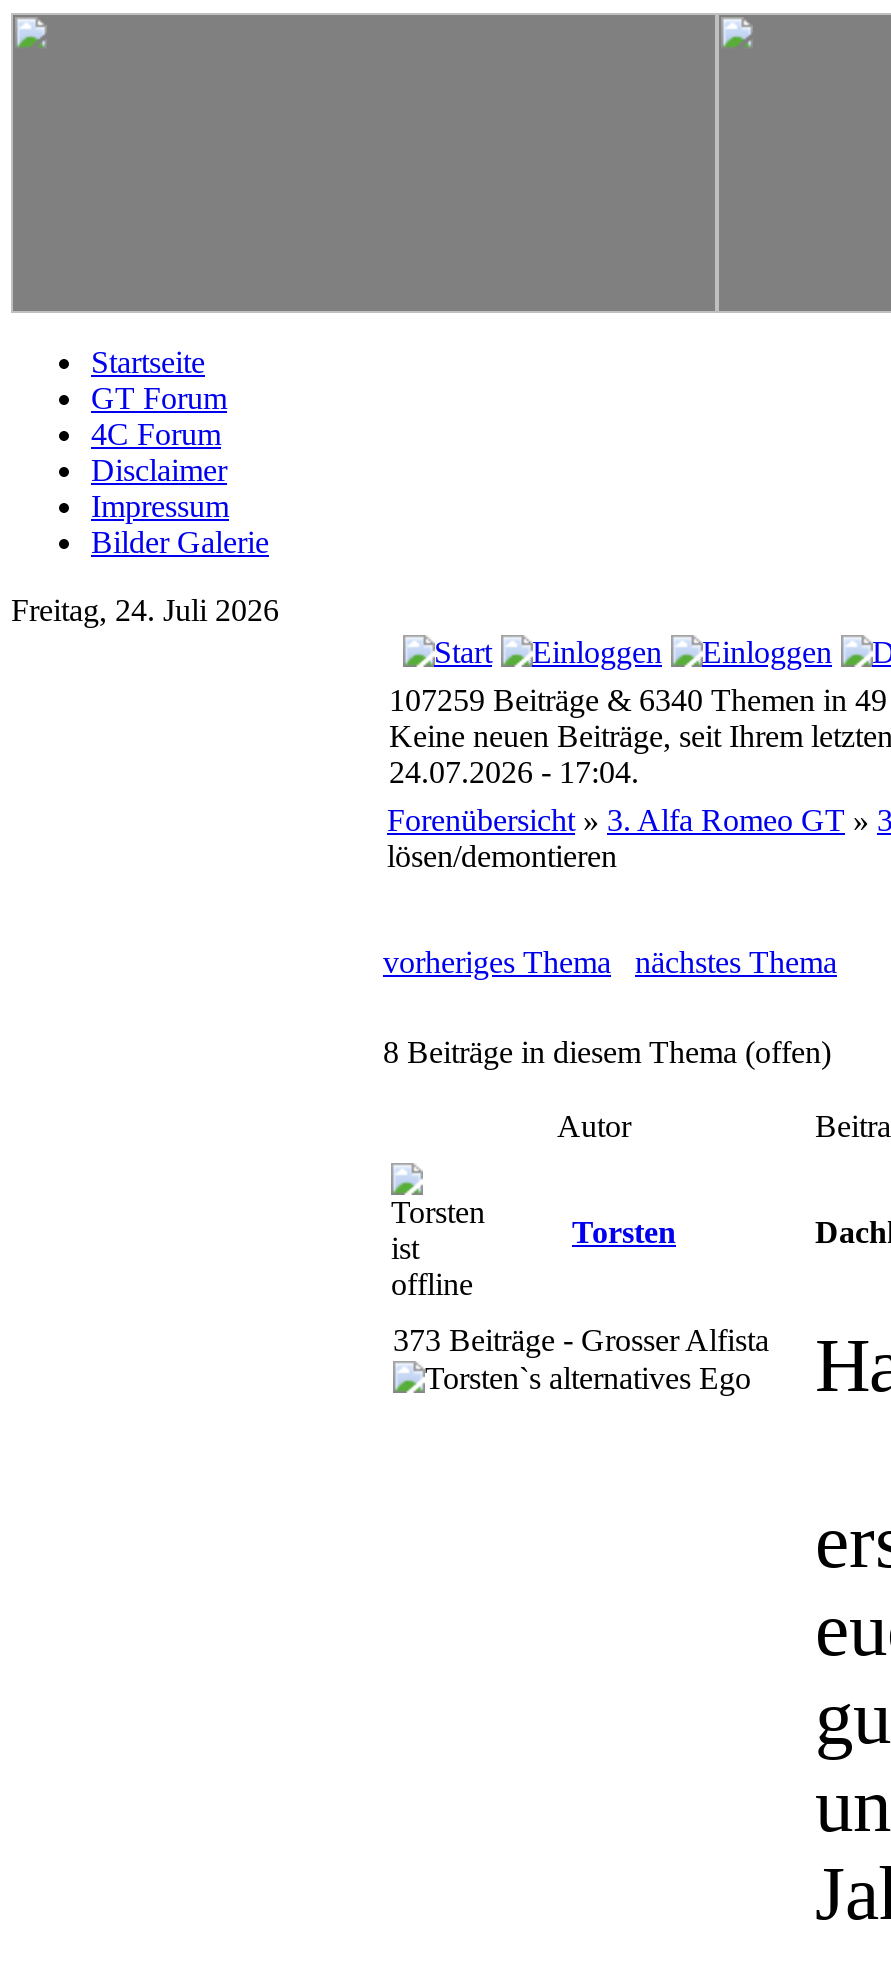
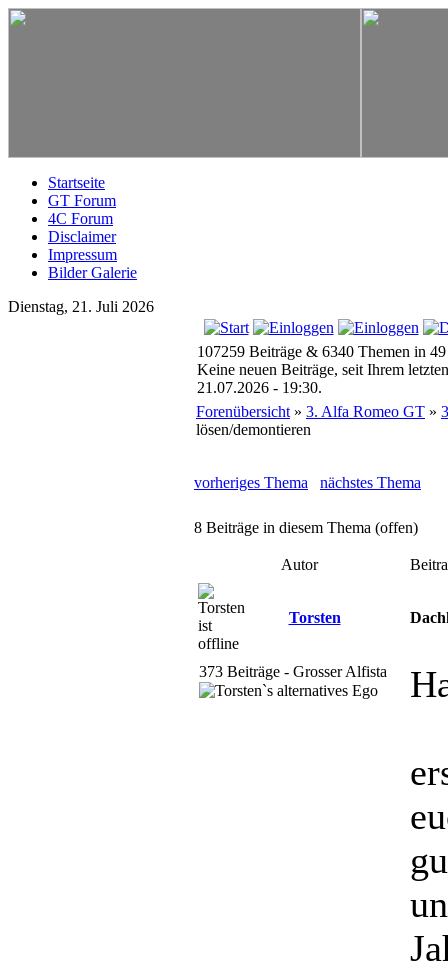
- Freitag, 24. Juli 2026
+ Dienstag, 21. Juli 2026

- 24.07.2026 - 17:04.
+ 21.07.2026 - 19:30.
